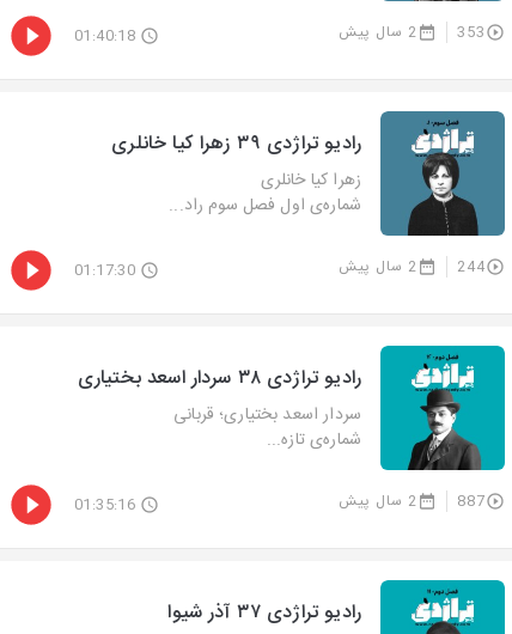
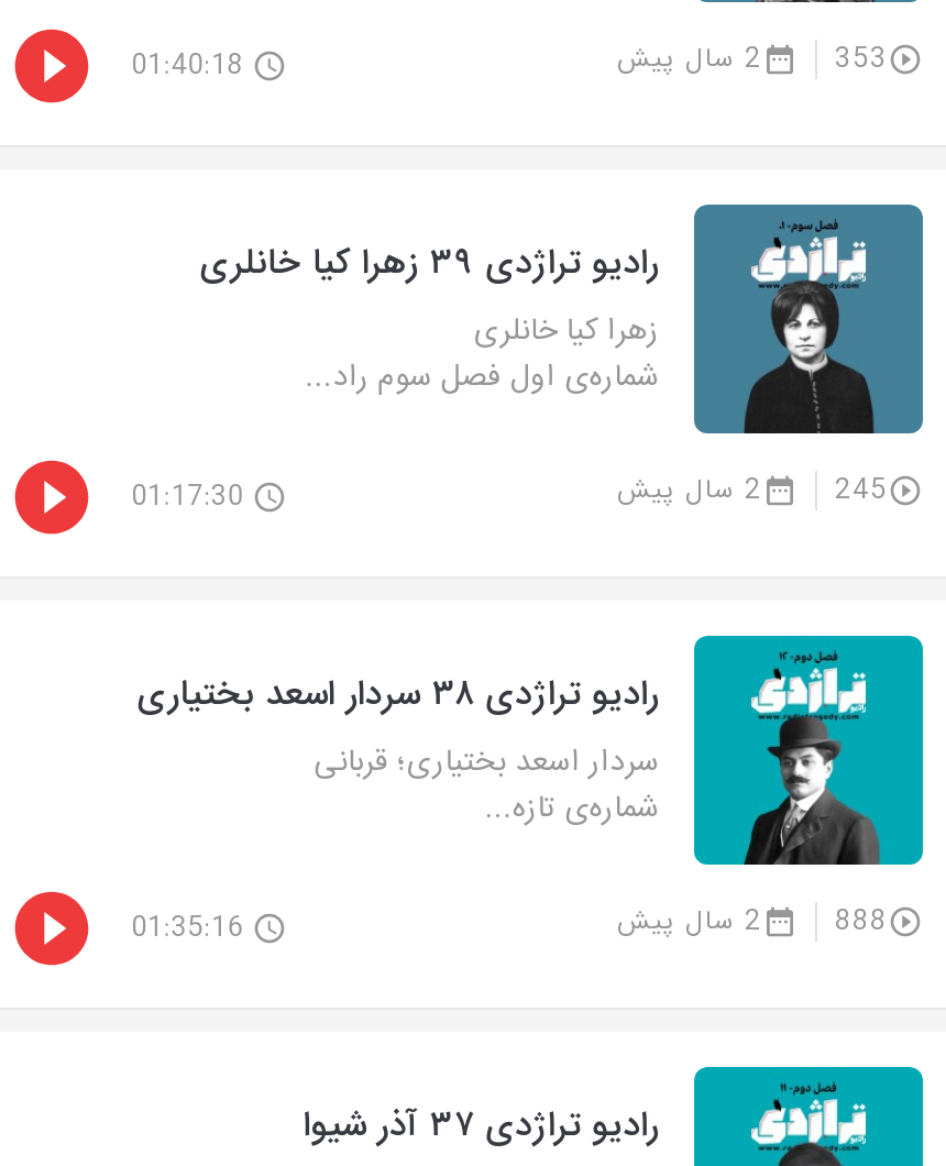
- 244
+ 245

- 887
+ 888
